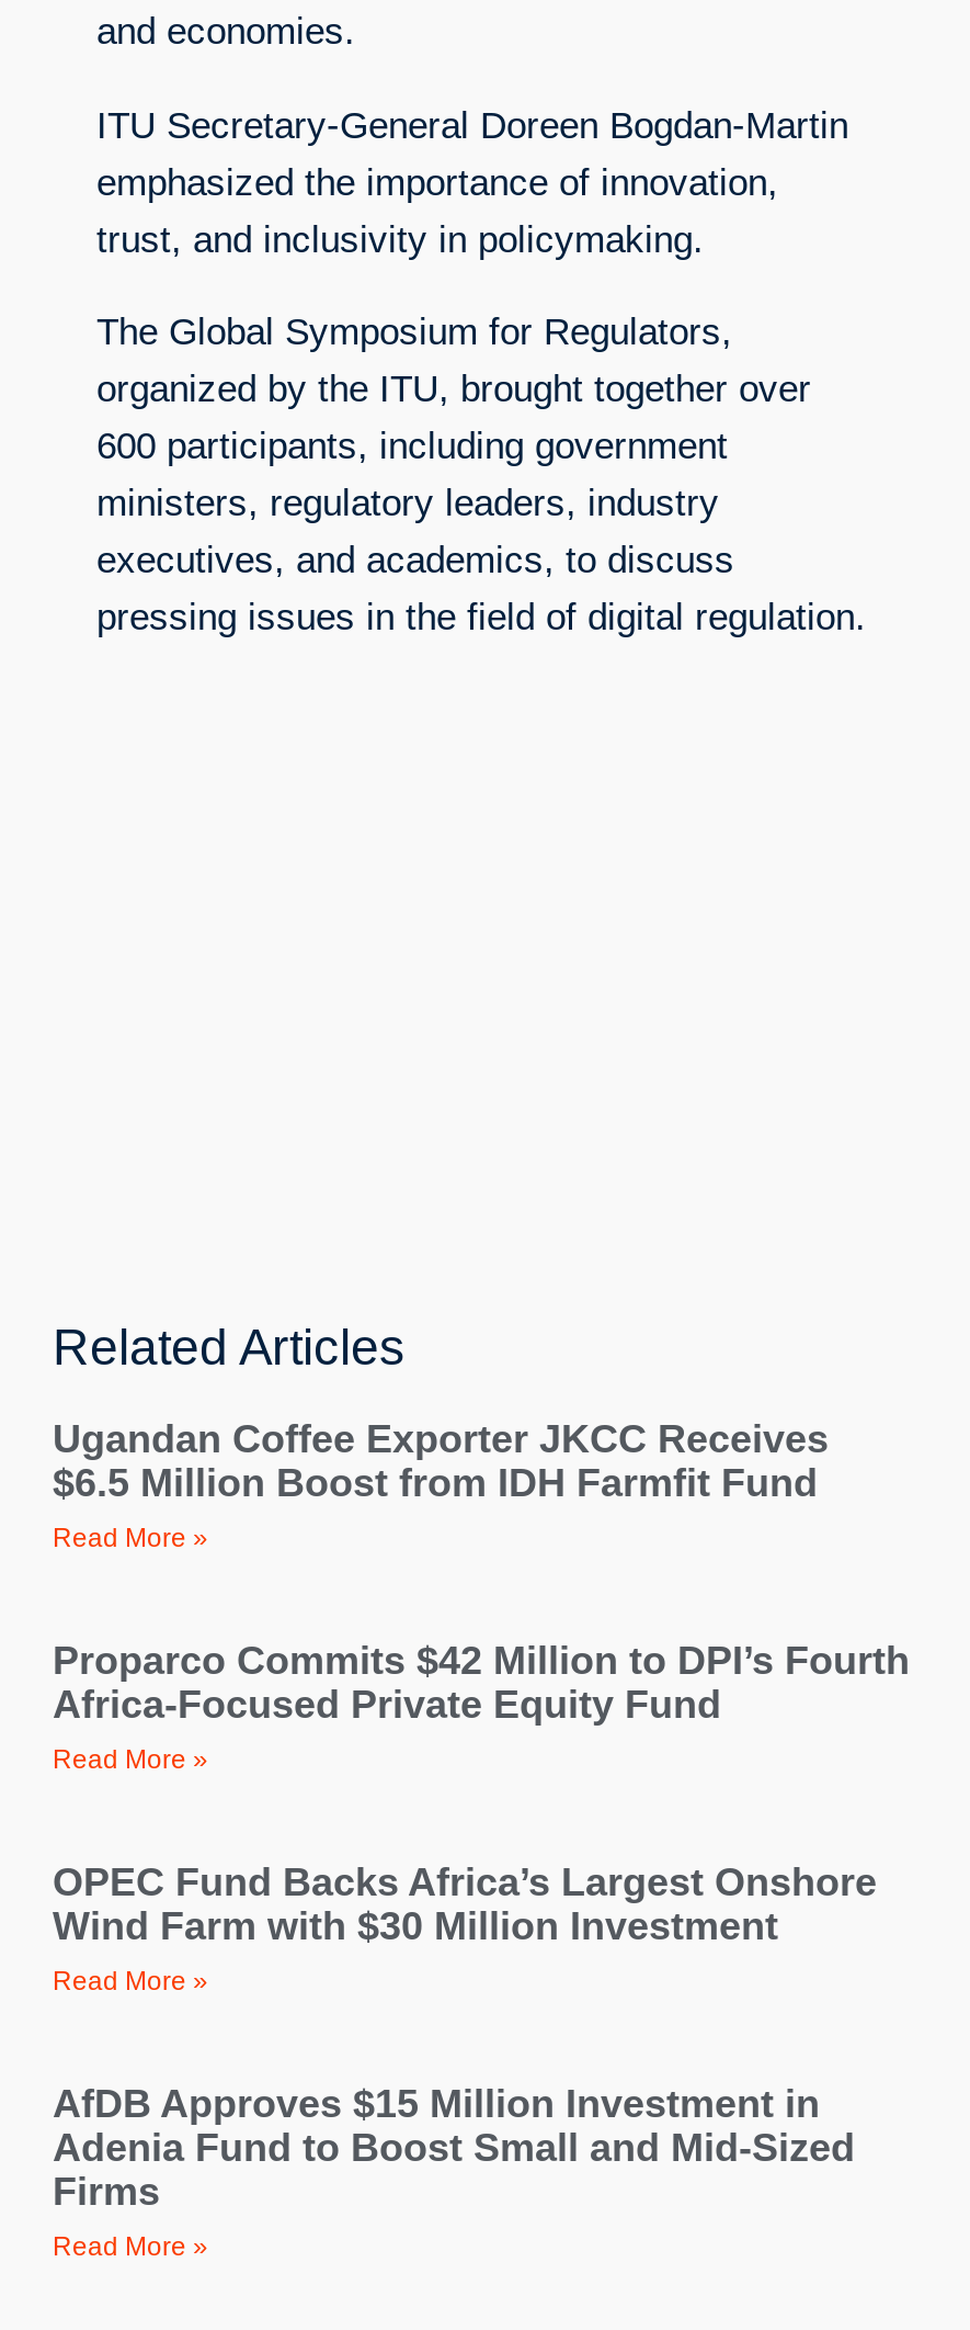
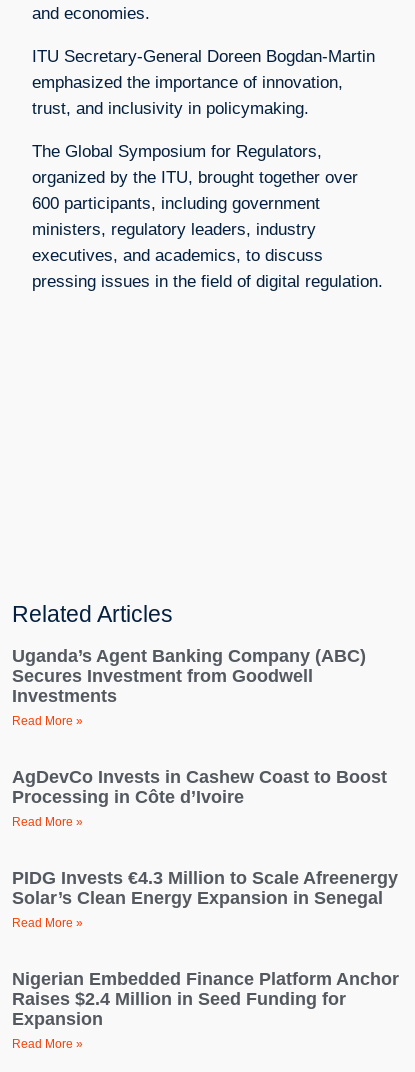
- Ugandan Coffee Exporter JKCC Receives
- $6.5 Million Boost from IDH Farmfit Fund
+ Uganda’s Agent Banking Company (ABC)
+ Secures Investment from Goodwell
+ Investments

- Proparco Commits $42 Million to DPI’s Fourth
- Africa-Focused Private Equity Fund
+ AgDevCo Invests in Cashew Coast to Boost
+ Processing in Côte d’Ivoire

- OPEC Fund Backs Africa’s Largest Onshore
- Wind Farm with $30 Million Investment
+ PIDG Invests €4.3 Million to Scale Afreenergy
+ Solar’s Clean Energy Expansion in Senegal

- AfDB Approves $15 Million Investment in
- Adenia Fund to Boost Small and Mid-Sized
- Firms
+ Nigerian Embedded Finance Platform Anchor
+ Raises $2.4 Million in Seed Funding for
+ Expansion
